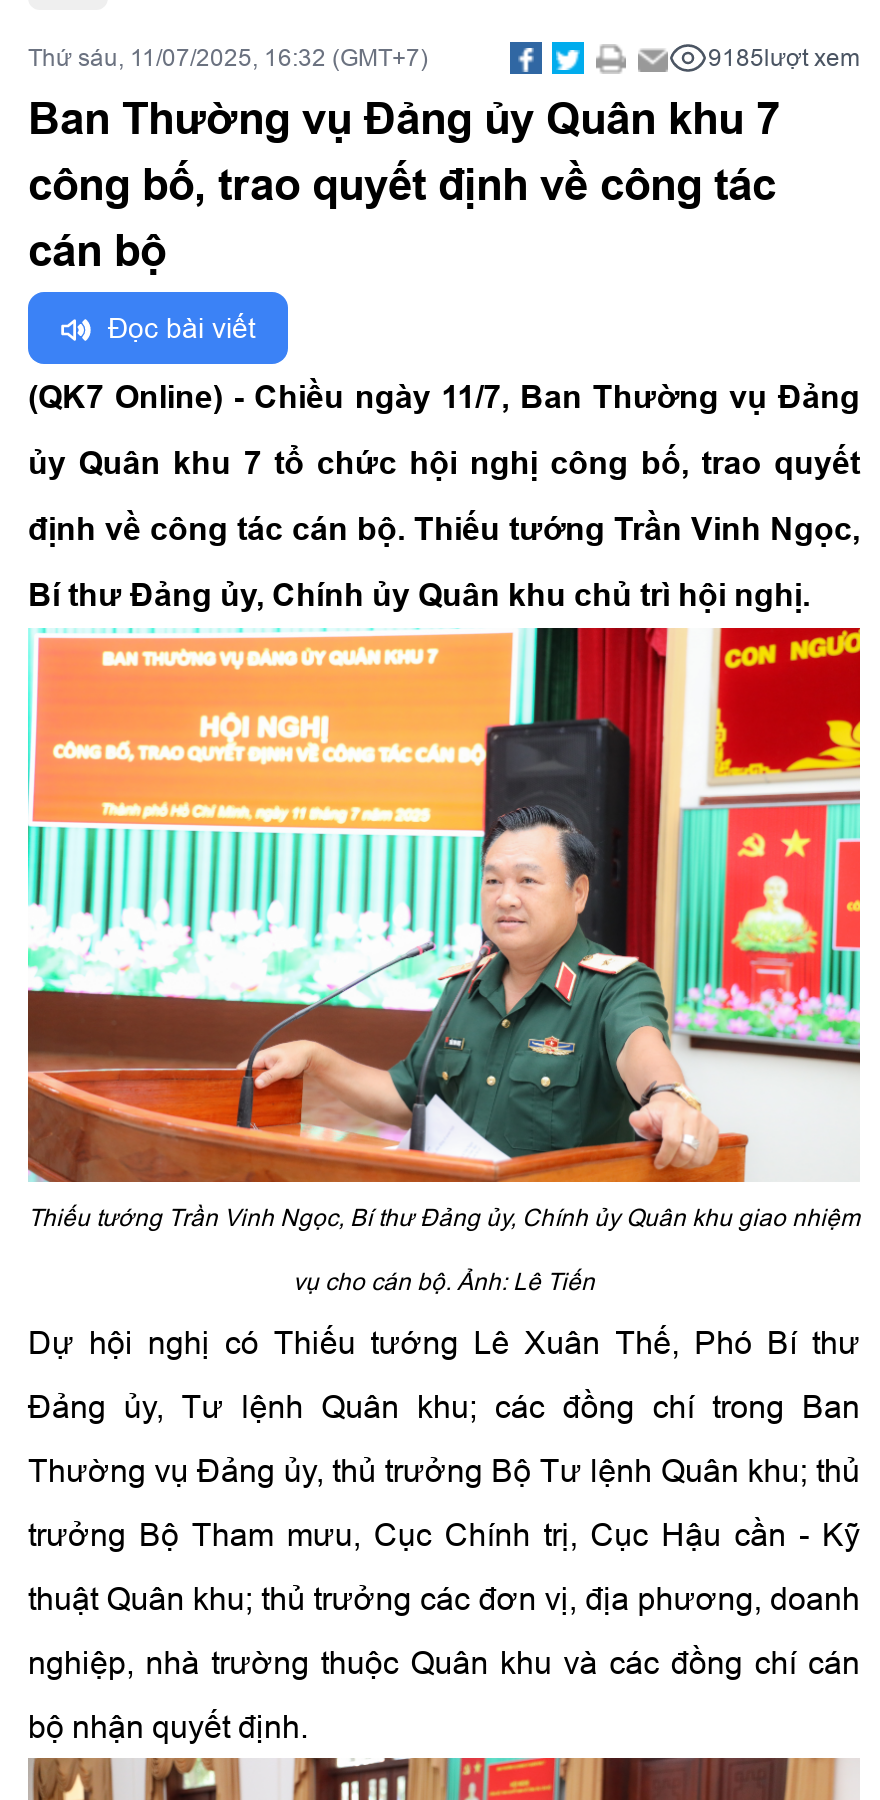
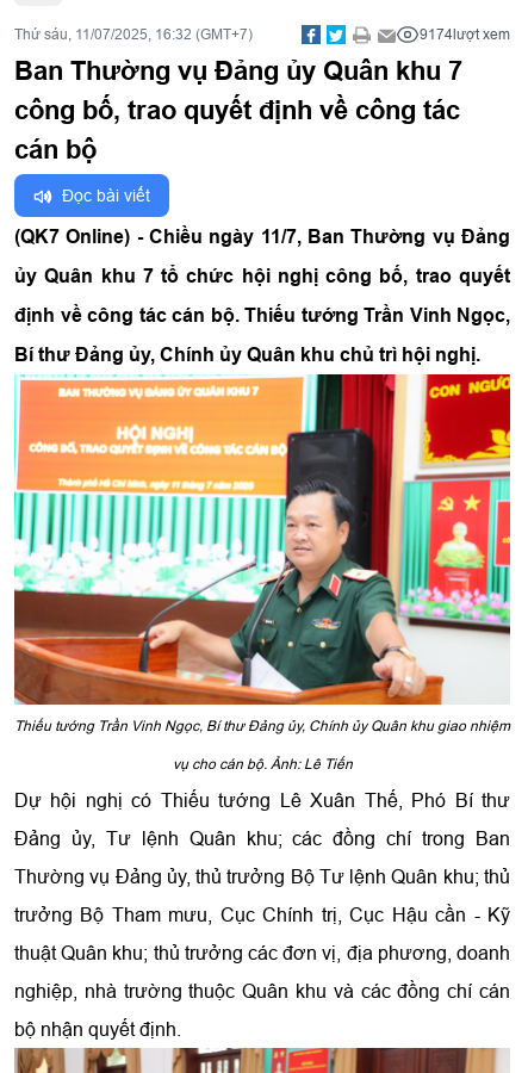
- 9185lượt xem
+ 9174lượt xem
